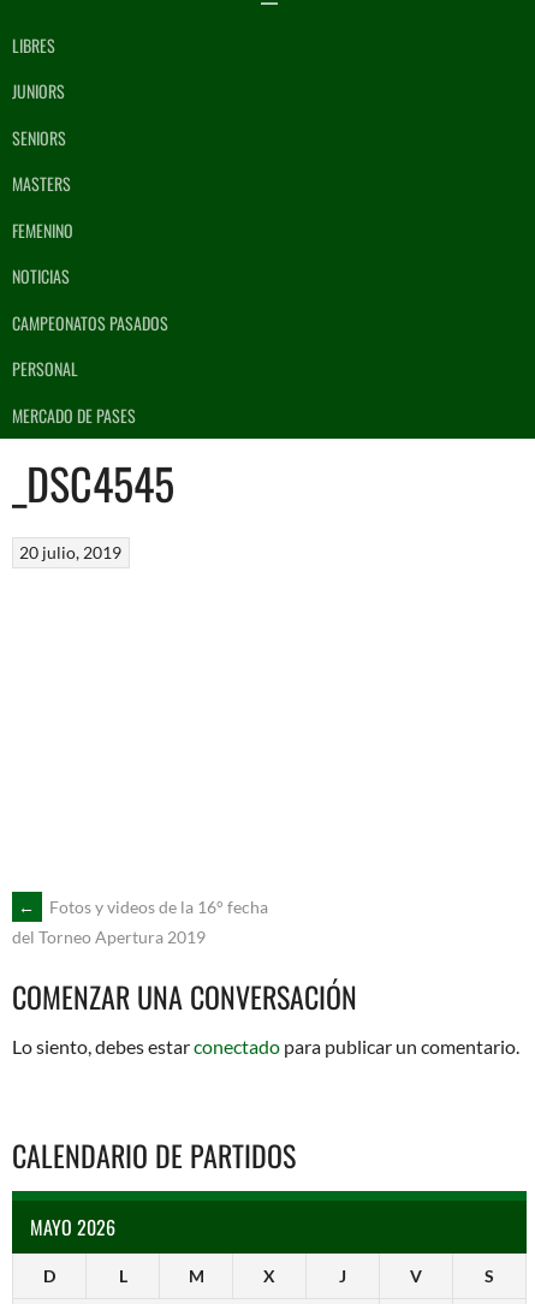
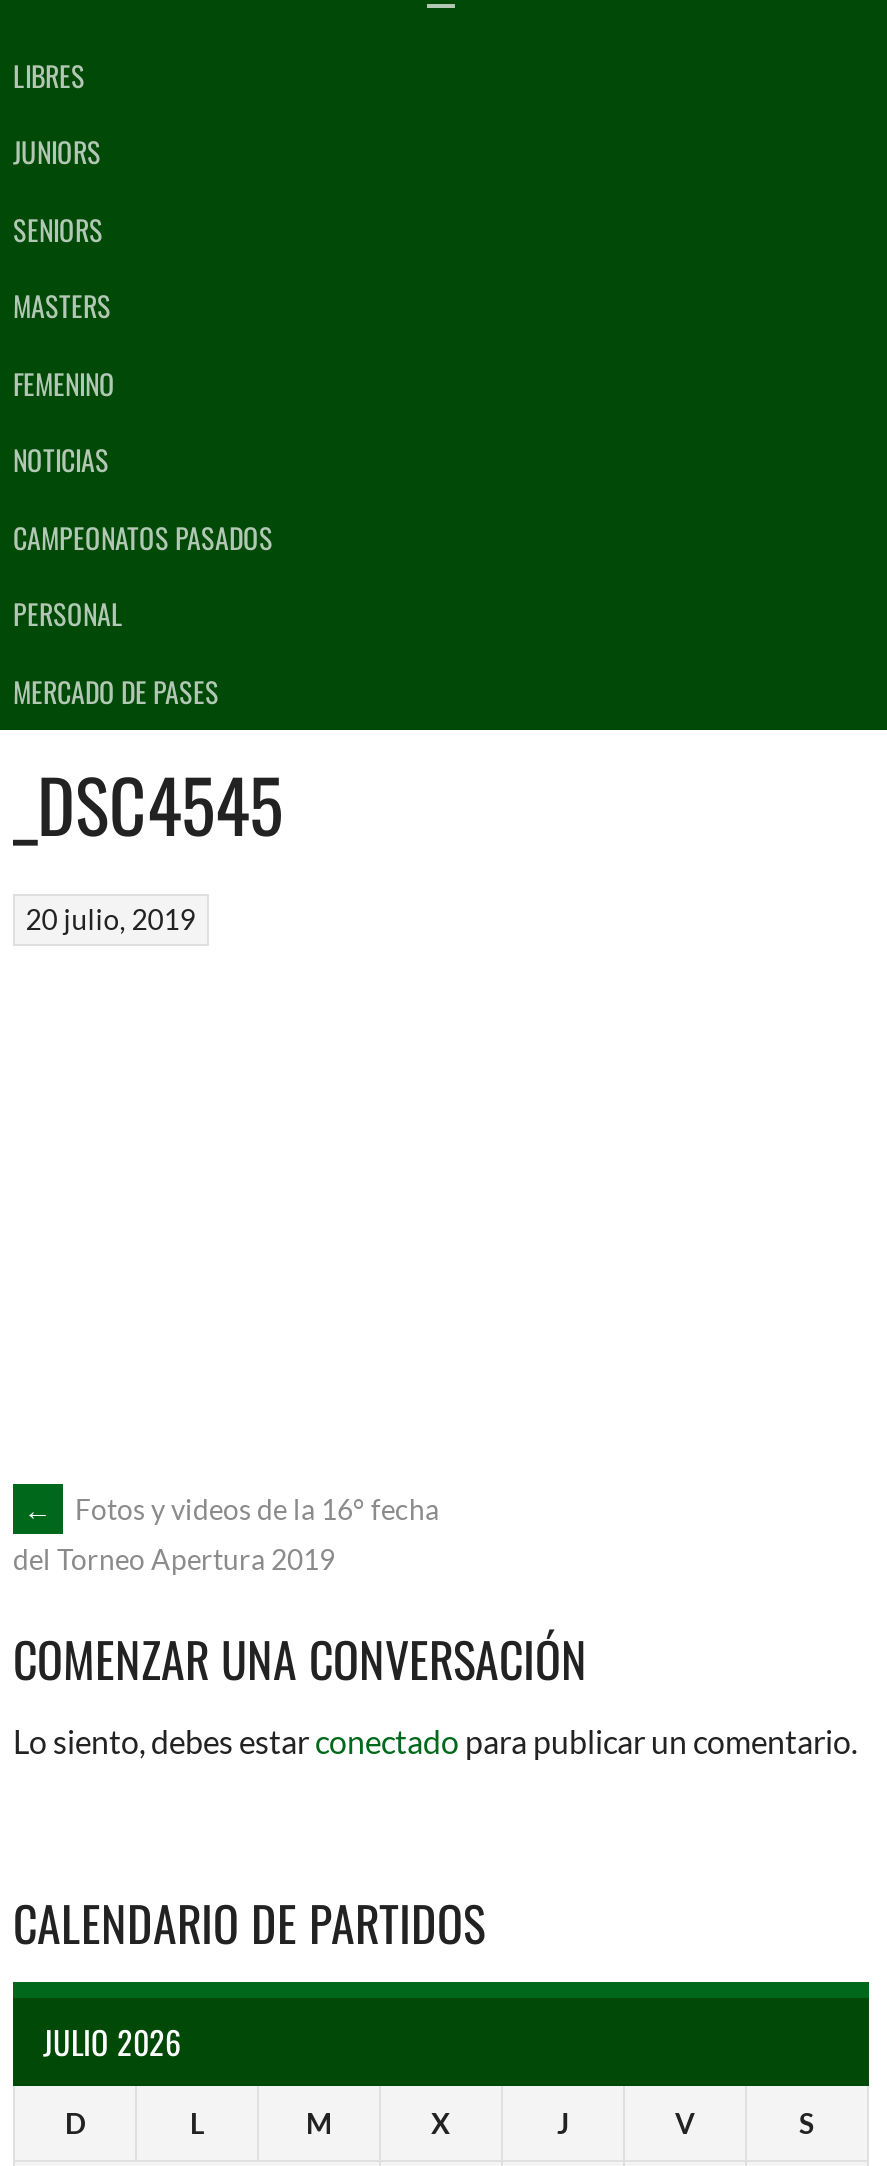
- MAYO 2026
+ JULIO 2026
